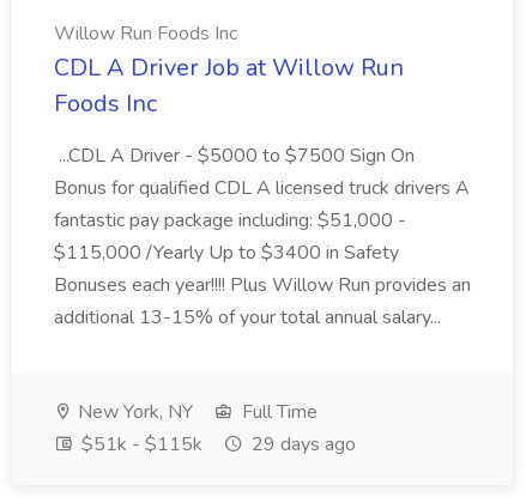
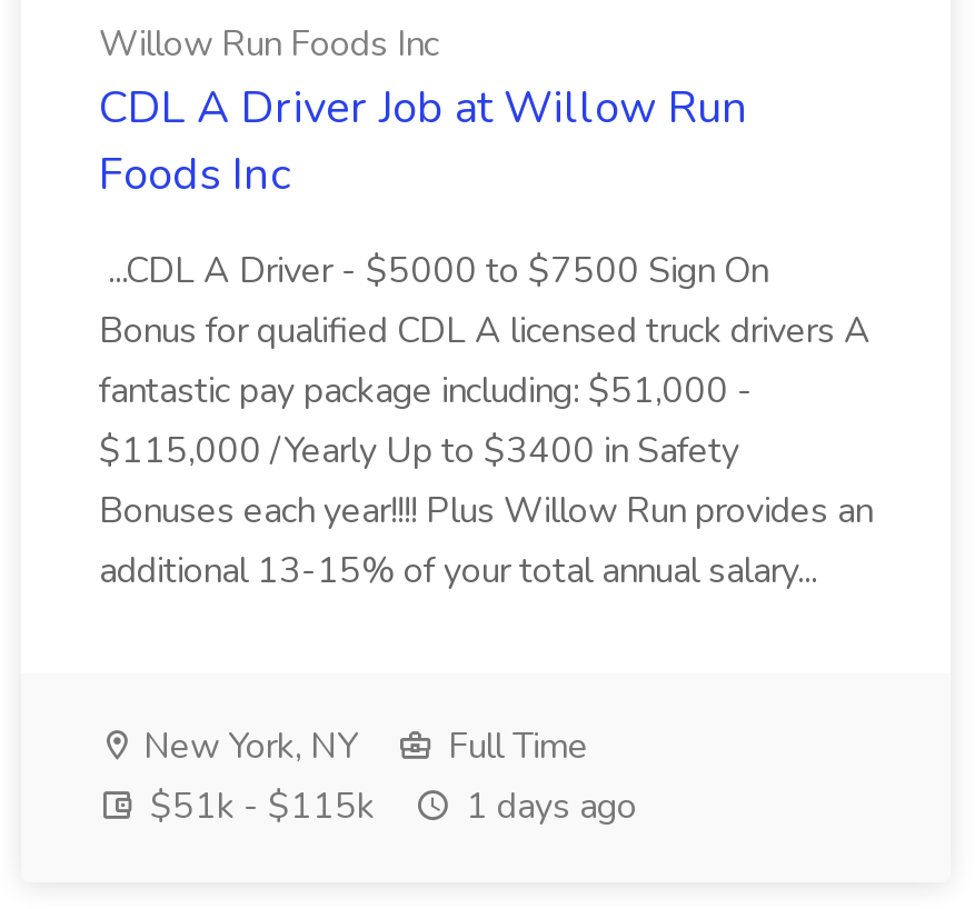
- $51k - $115k 29 days ago
+ $51k - $115k 1 days ago
